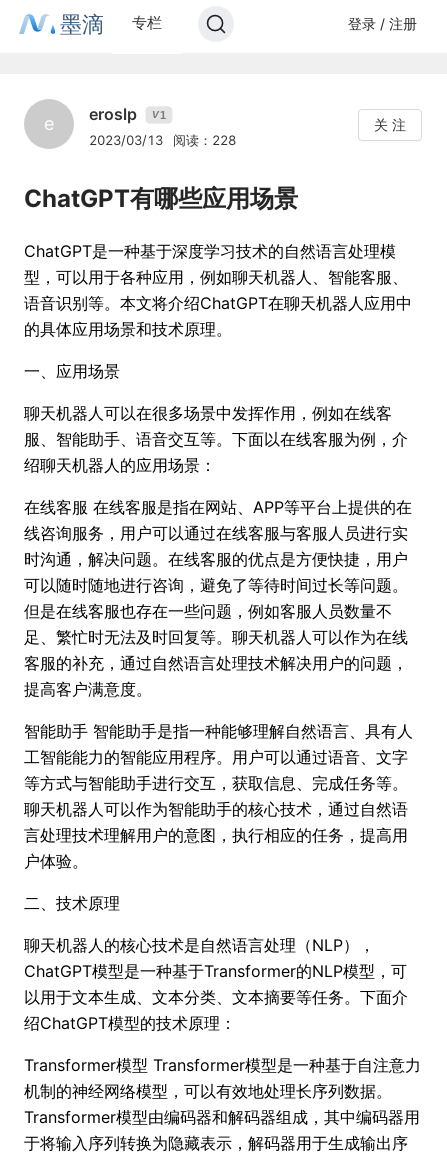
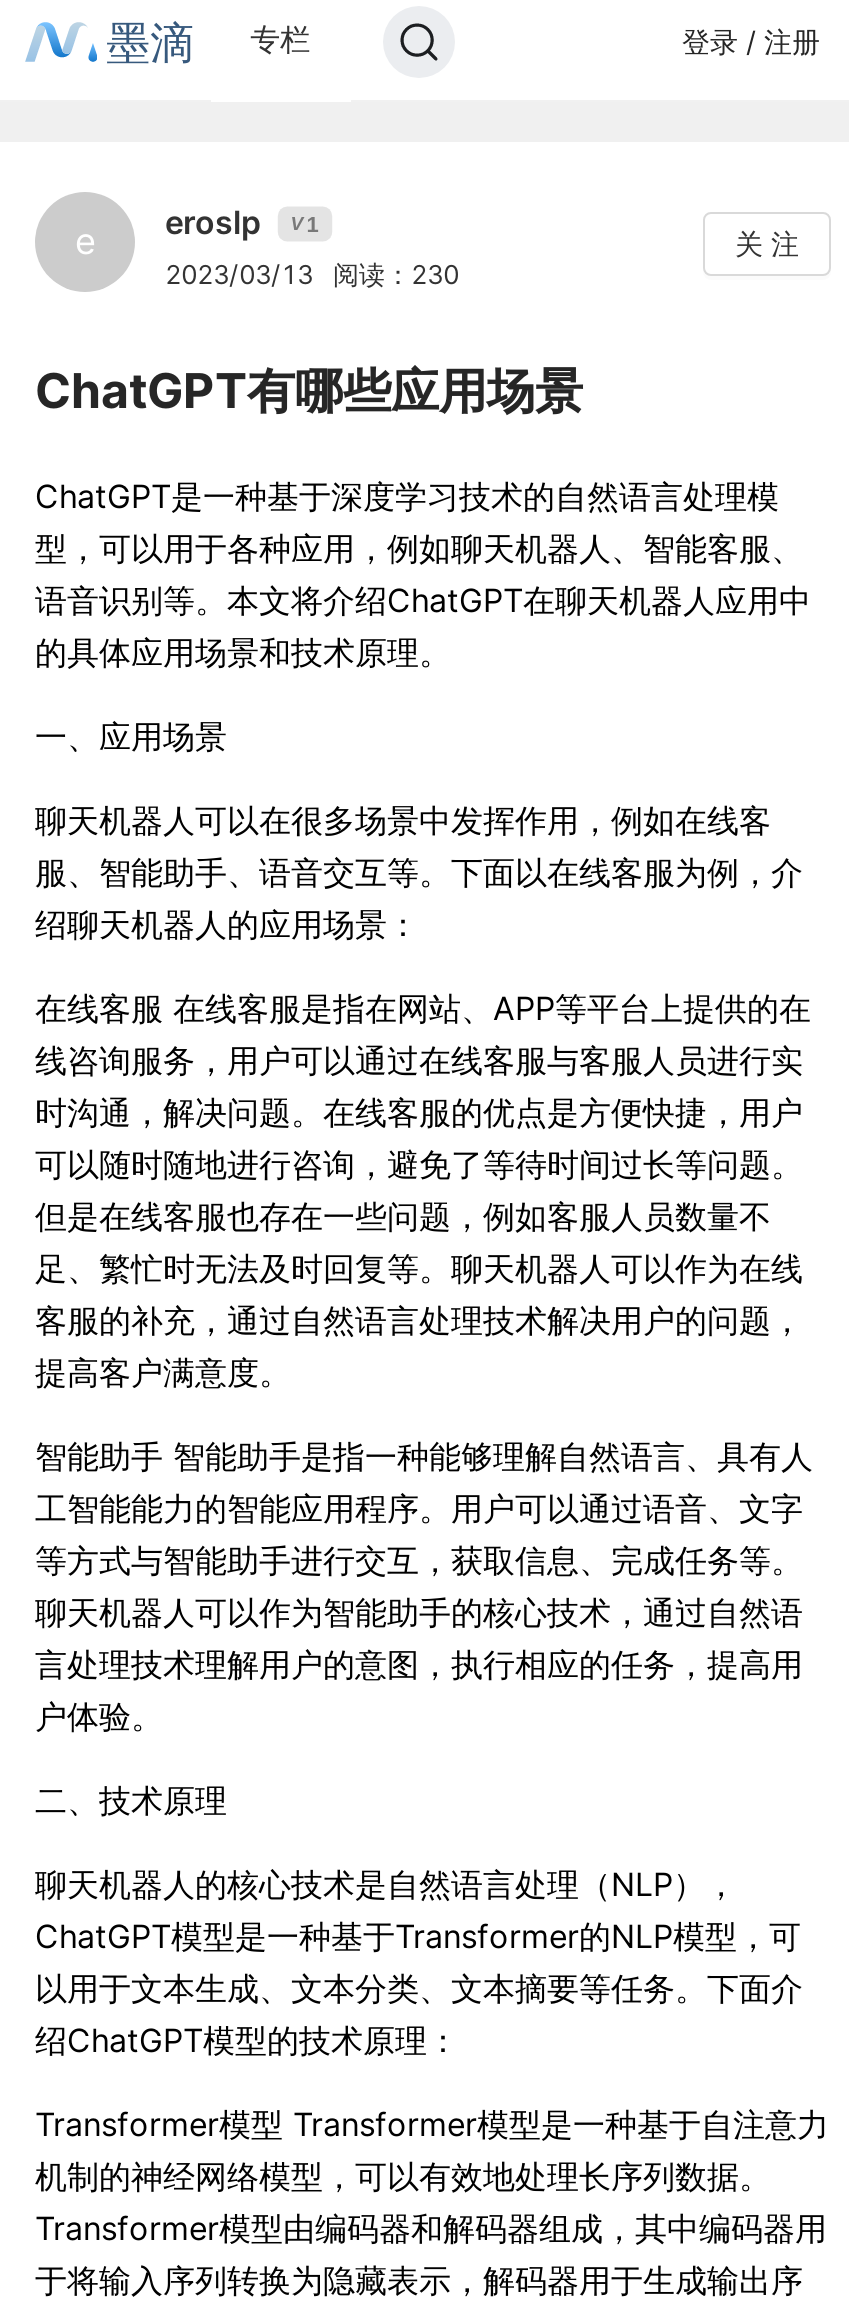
- 2023/03/13 阅读：228
+ 2023/03/13 阅读：230
